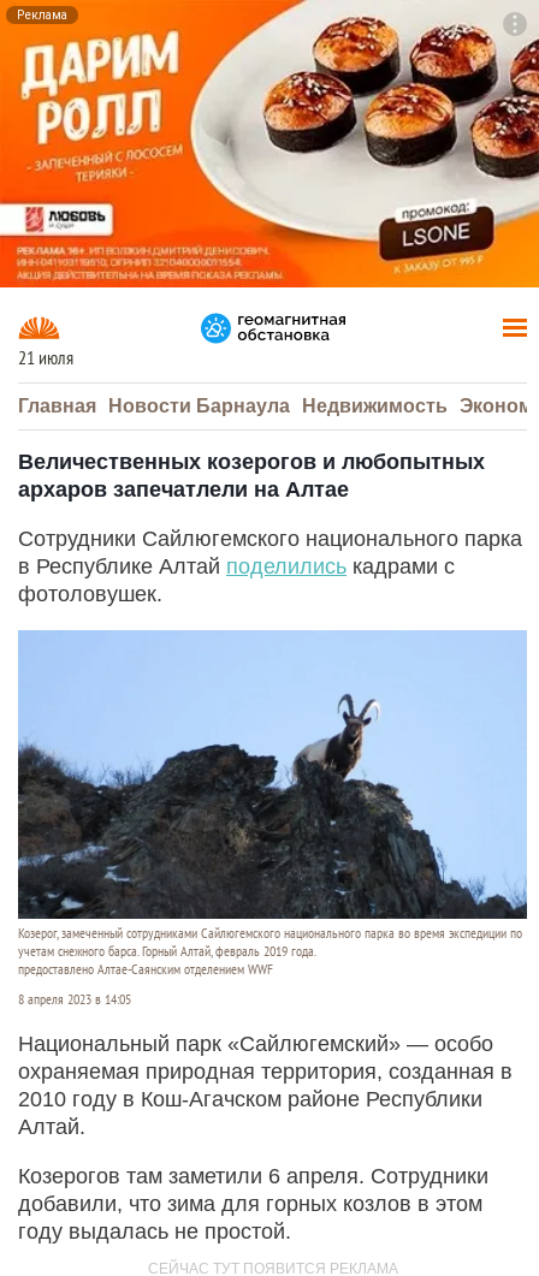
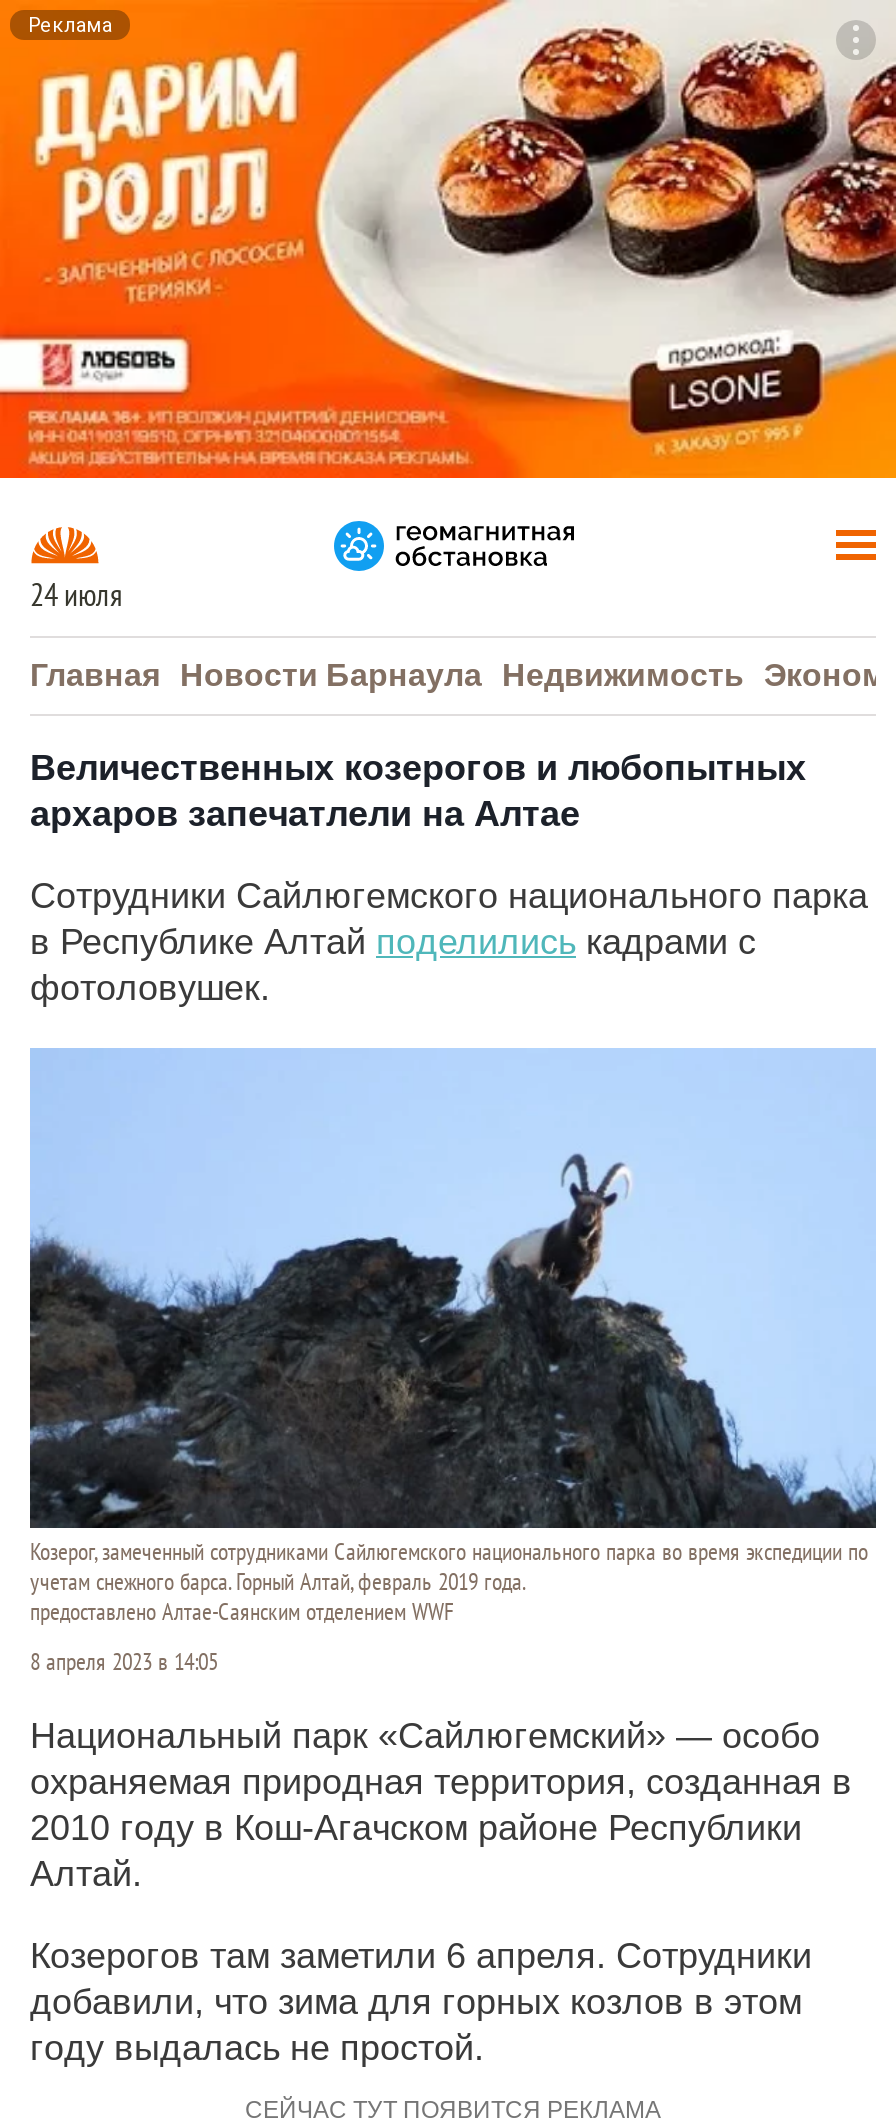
- 21 июля
+ 24 июля
